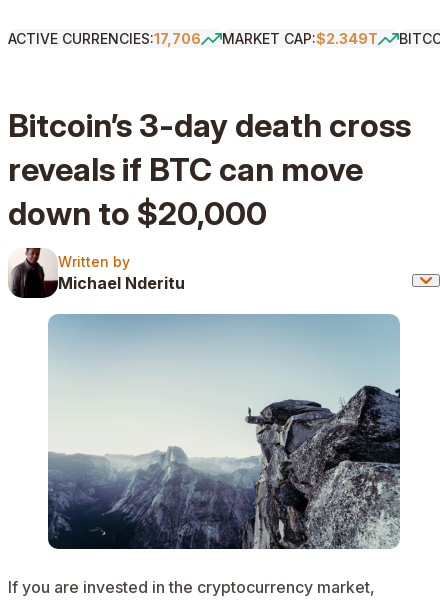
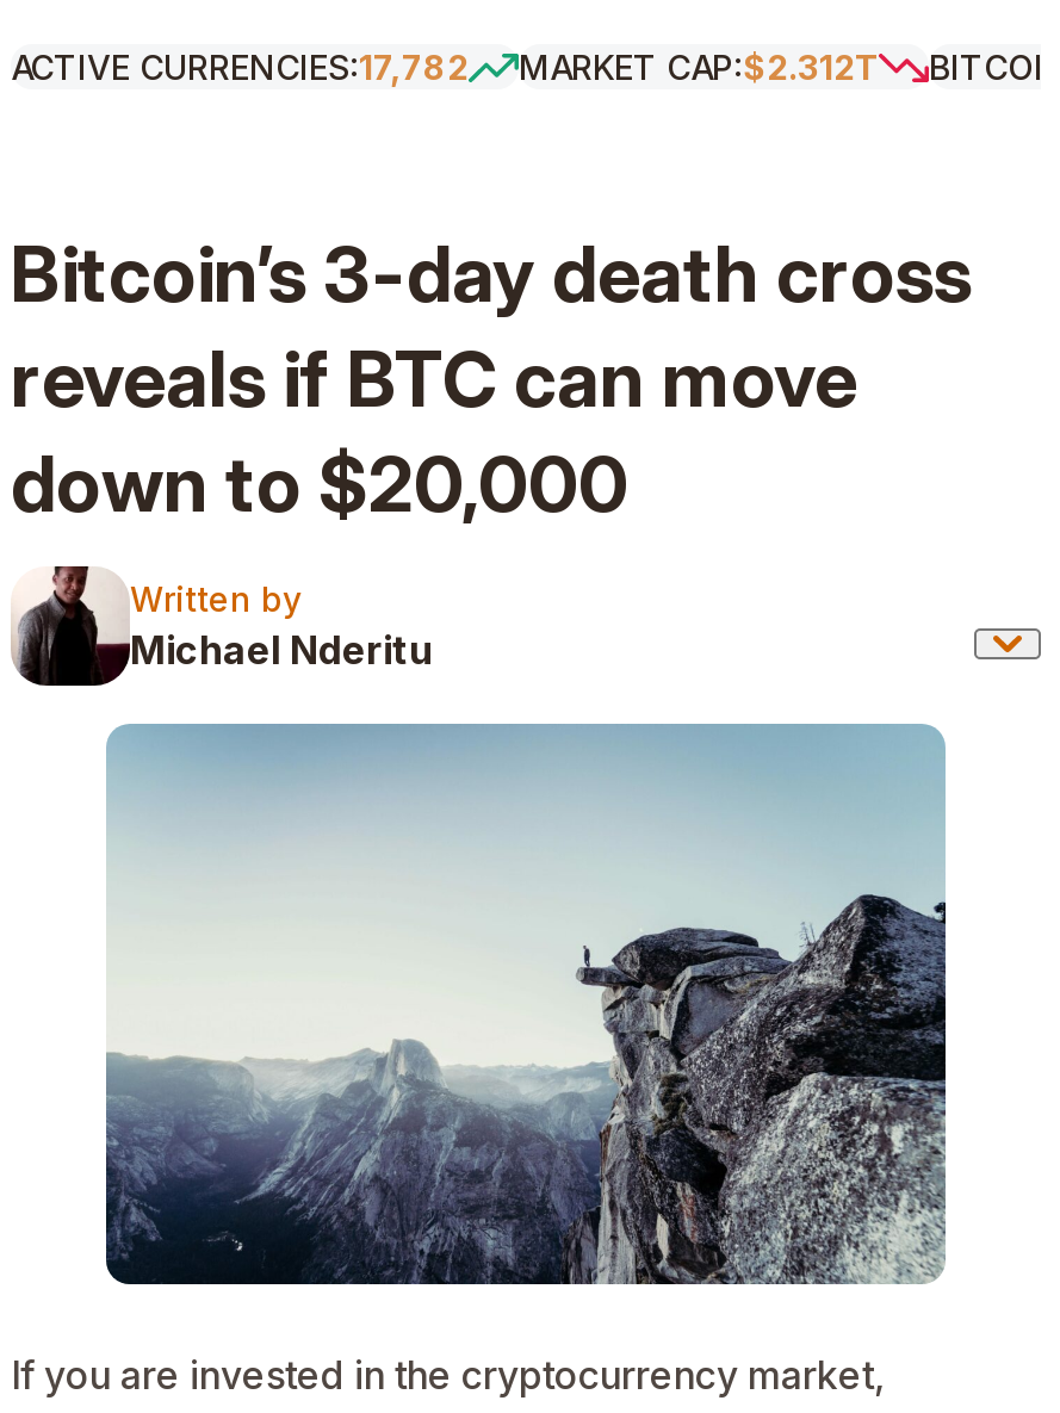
- ACTIVE CURRENCIES:17,706
+ ACTIVE CURRENCIES:17,782

- MARKET CAP:$2.349T
+ MARKET CAP:$2.312T
